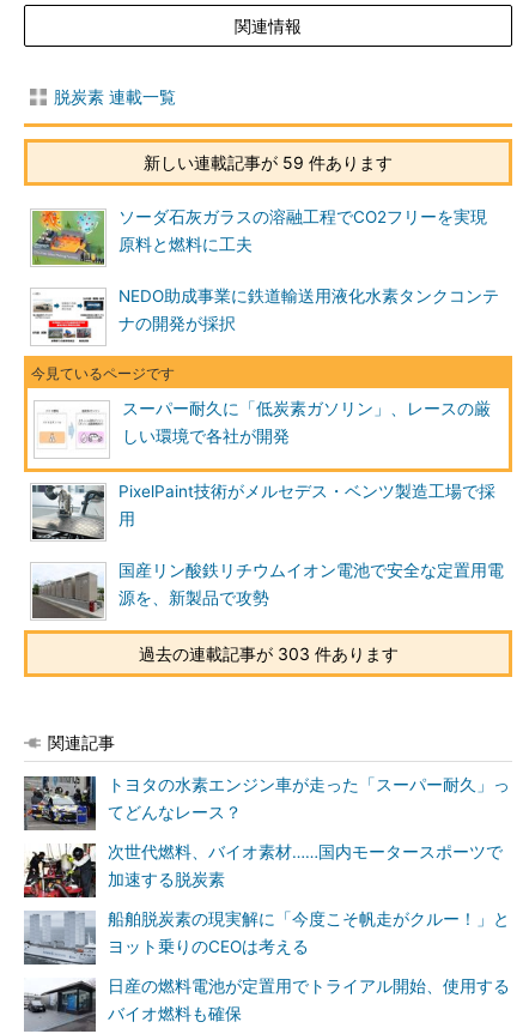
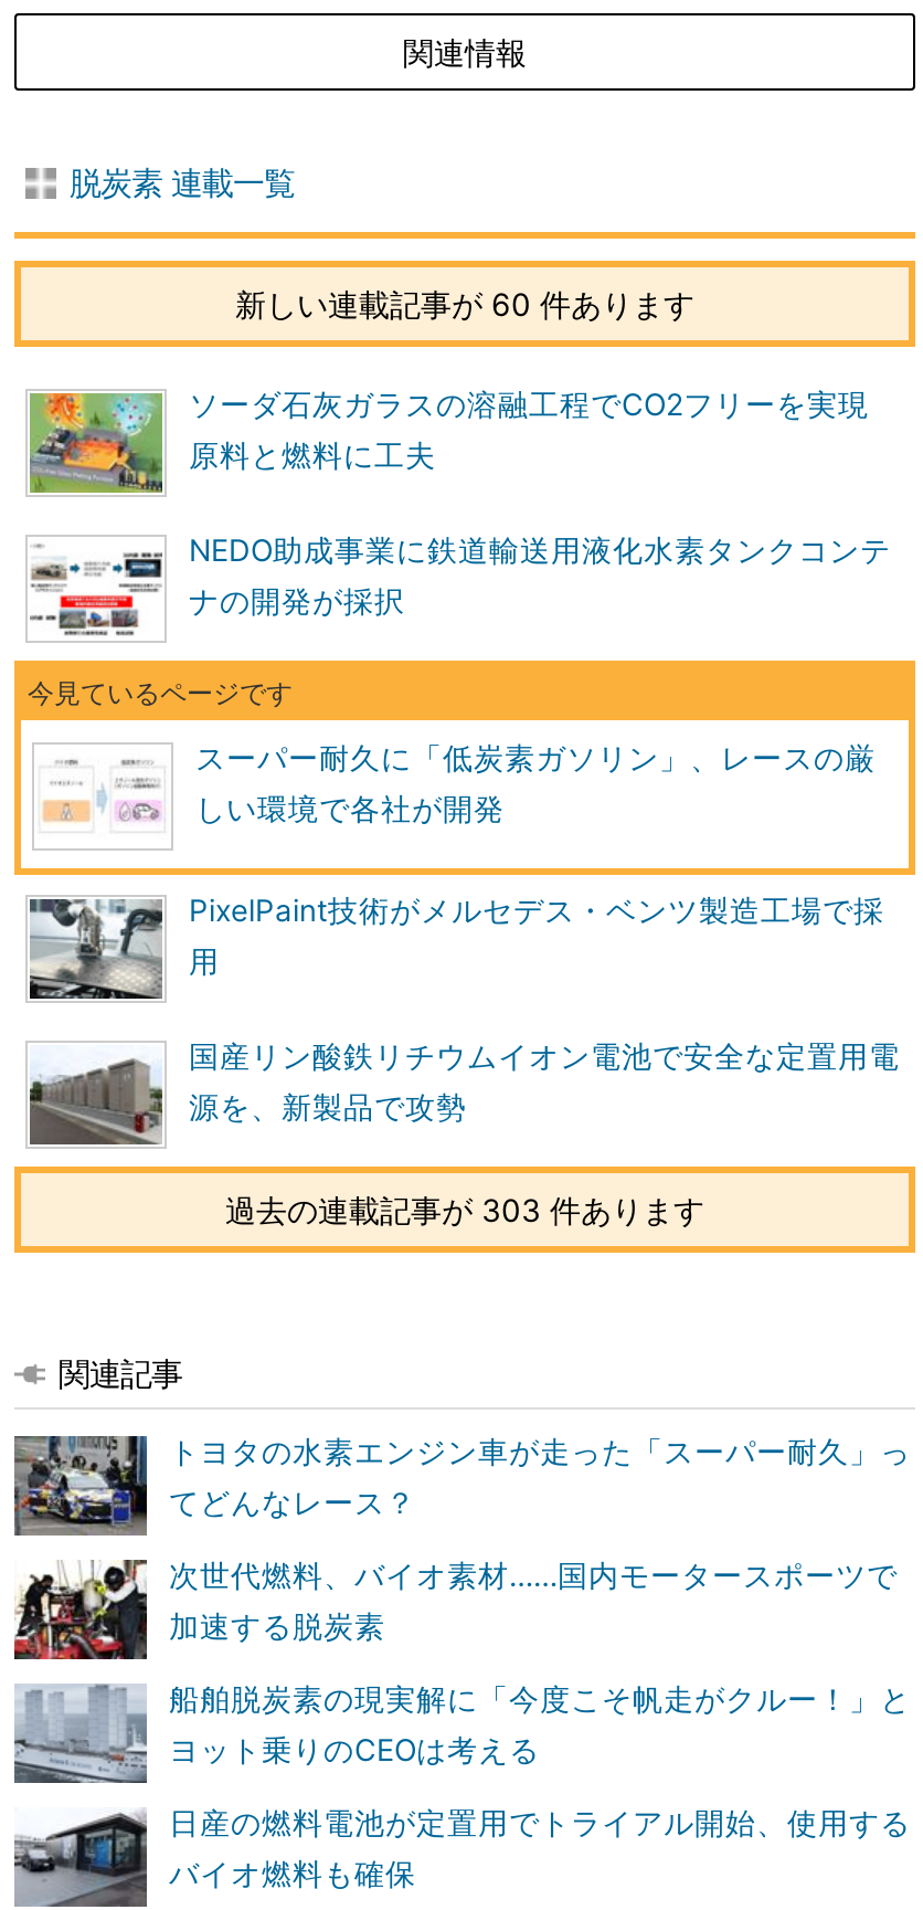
- 新しい連載記事が 59 件あります
+ 新しい連載記事が 60 件あります
